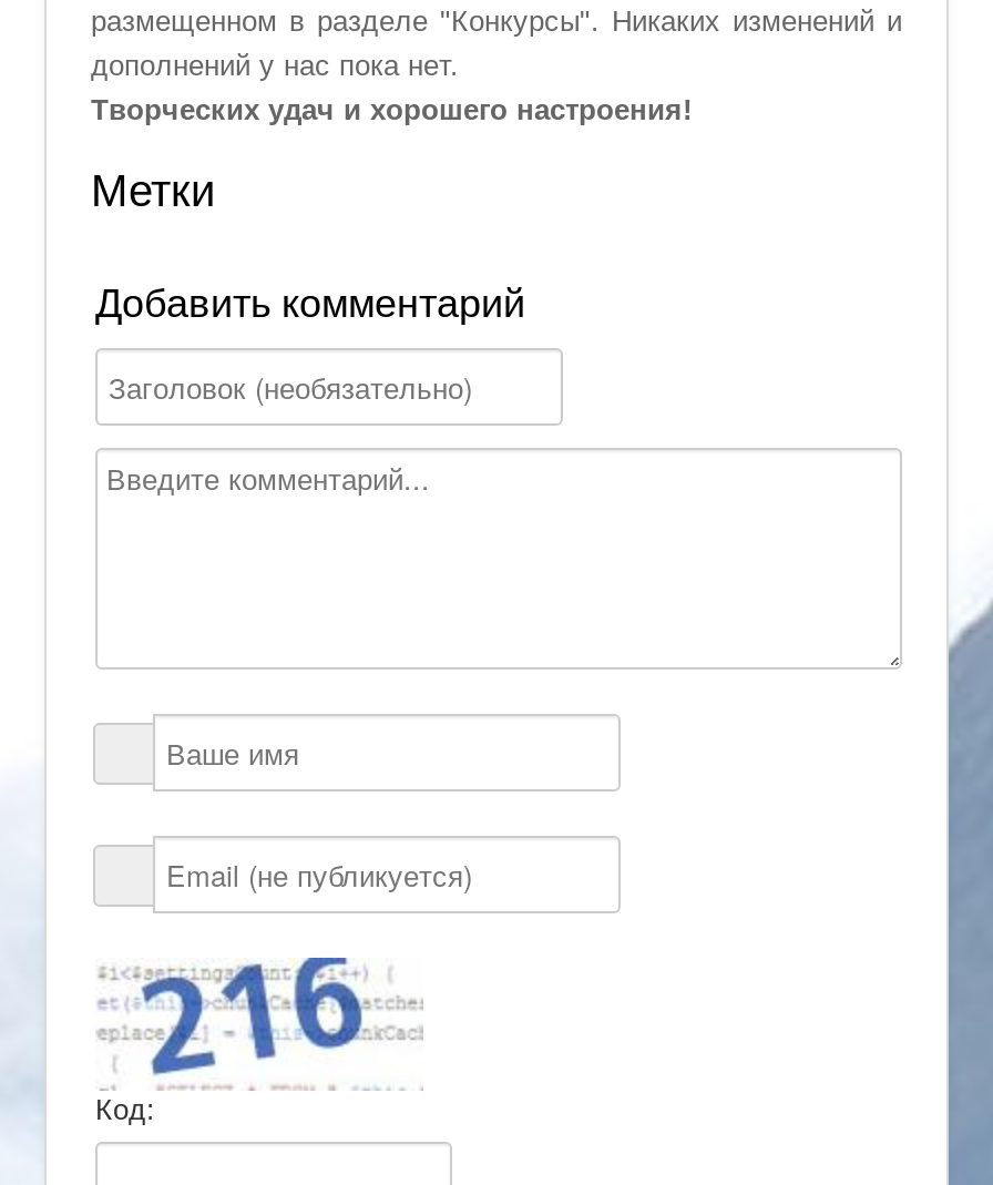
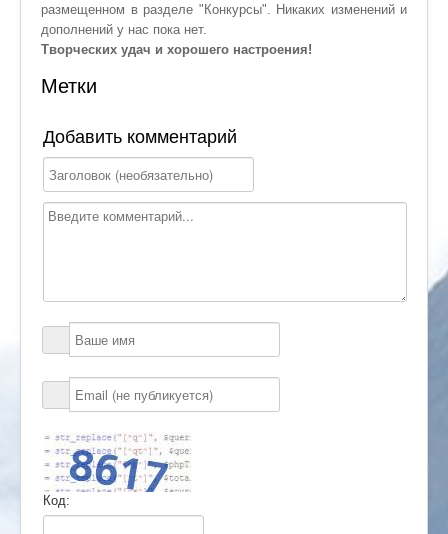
- [image]
+ [image]
